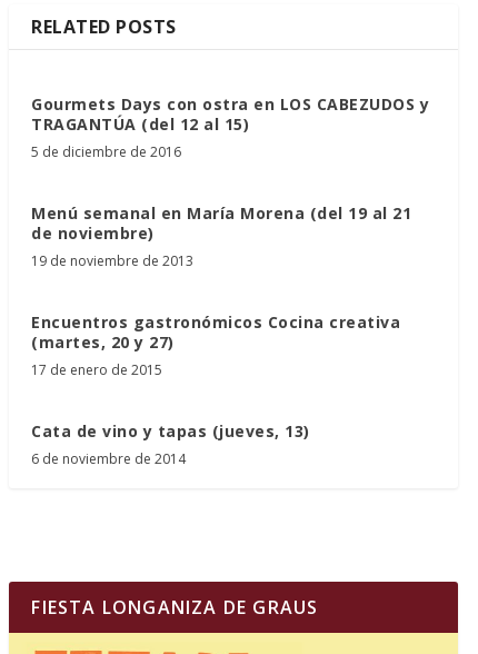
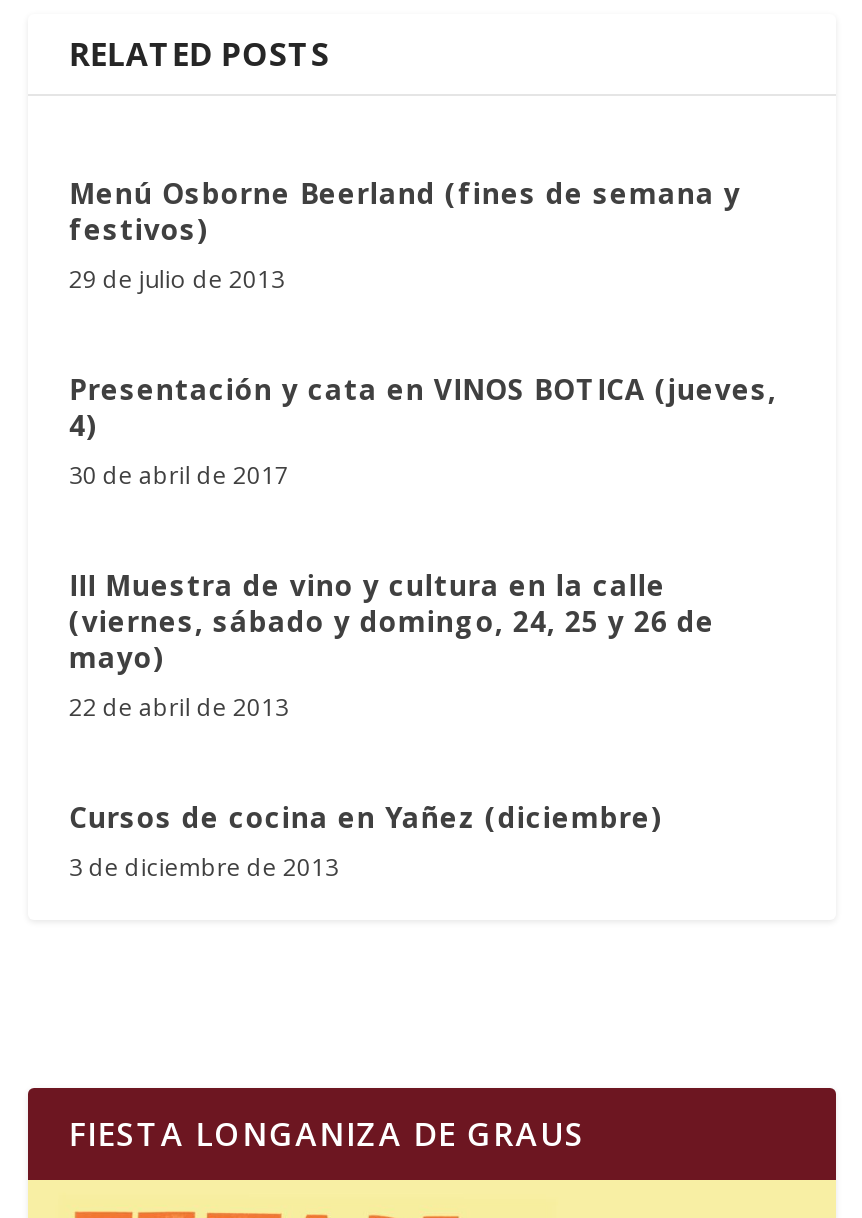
- Gourmets Days con ostra en LOS CABEZUDOS y
- TRAGANTÚA (del 12 al 15)
- 5 de diciembre de 2016
+ Menú Osborne Beerland (fines de semana y
+ festivos)
+ 29 de julio de 2013

- Menú semanal en María Morena (del 19 al 21
- de noviembre)
- 19 de noviembre de 2013
+ Presentación y cata en VINOS BOTICA (jueves,
+ 4)
+ 30 de abril de 2017

- Encuentros gastronómicos Cocina creativa
- (martes, 20 y 27)
- 17 de enero de 2015
+ III Muestra de vino y cultura en la calle
+ (viernes, sábado y domingo, 24, 25 y 26 de
+ mayo)
+ 22 de abril de 2013

- Cata de vino y tapas (jueves, 13)
- 6 de noviembre de 2014
+ Cursos de cocina en Yañez (diciembre)
+ 3 de diciembre de 2013
